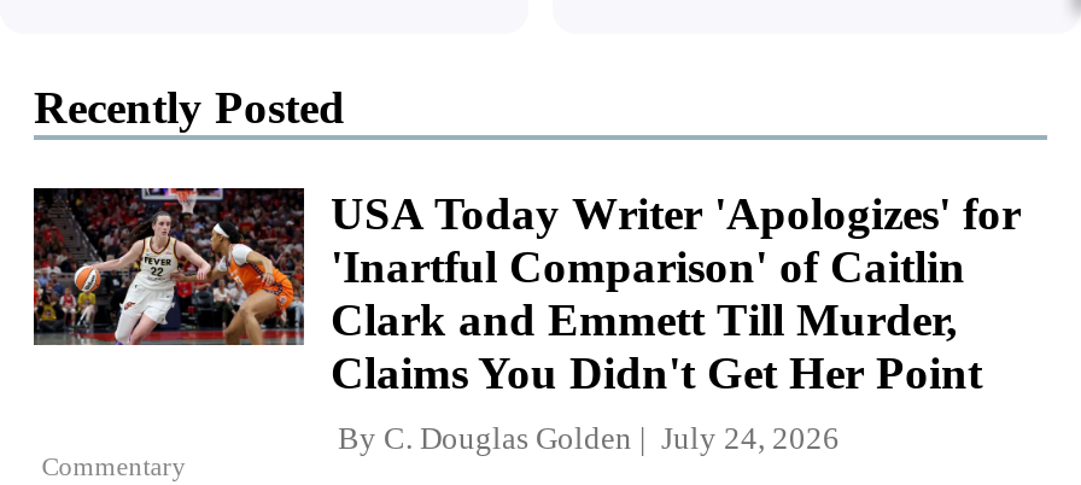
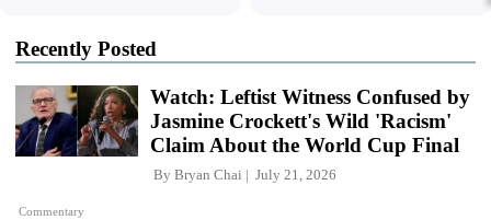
- [image]
- USA Today Writer 'Apologizes' for
- 'Inartful Comparison' of Caitlin
- Clark and Emmett Till Murder,
- Claims You Didn't Get Her Point
- By C. Douglas Golden July 24, 2026
+ [image]
+ Watch: Leftist Witness Confused by
+ Jasmine Crockett's Wild 'Racism'
+ Claim About the World Cup Final
+ By Bryan Chai July 21, 2026
